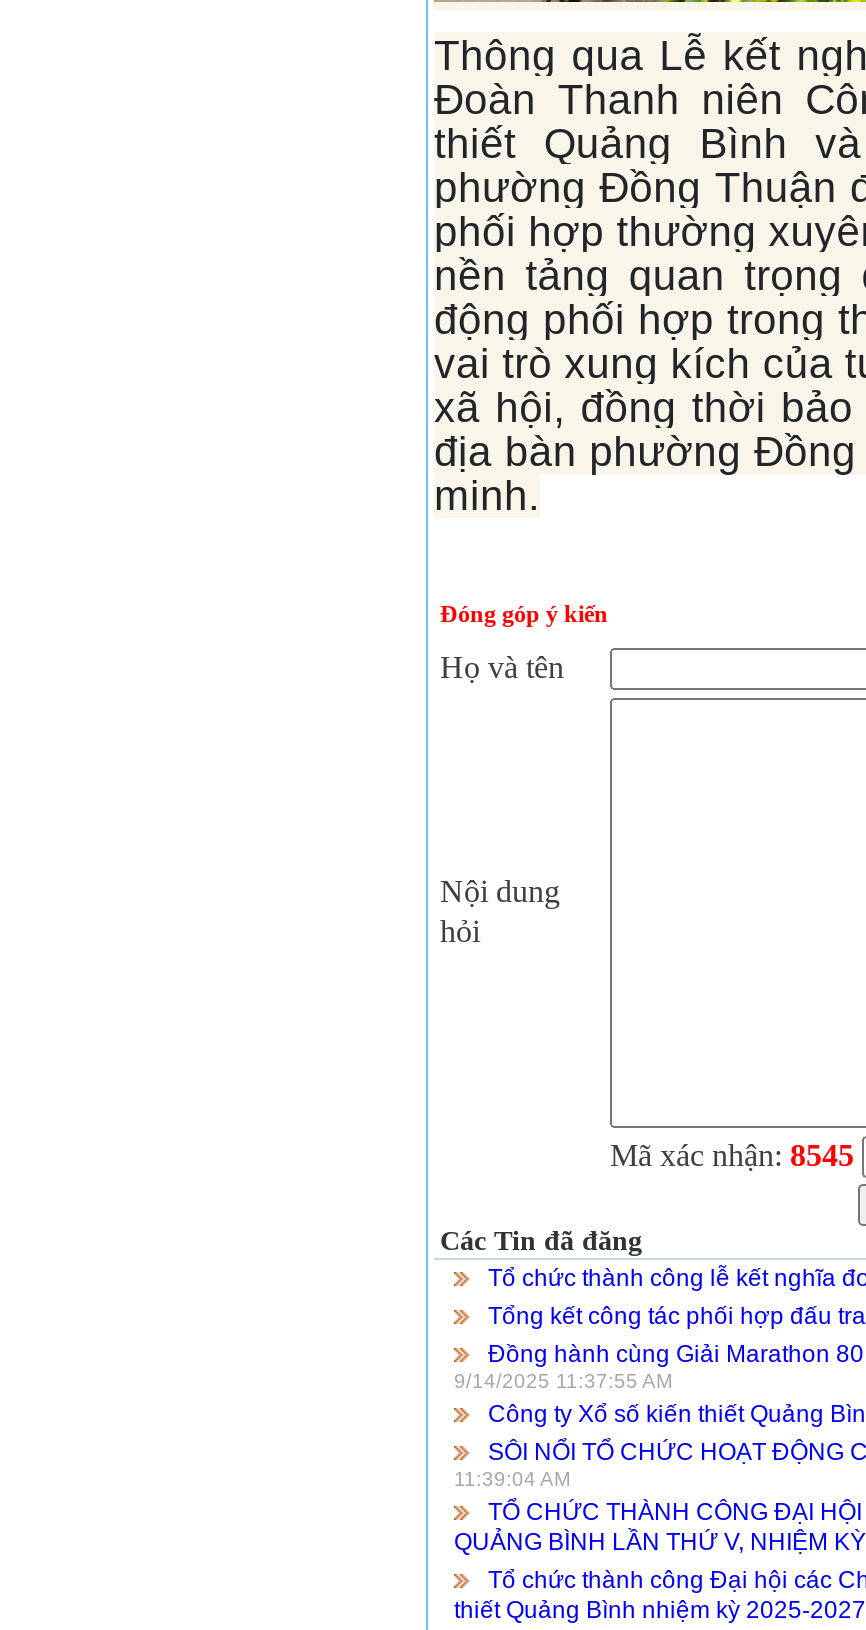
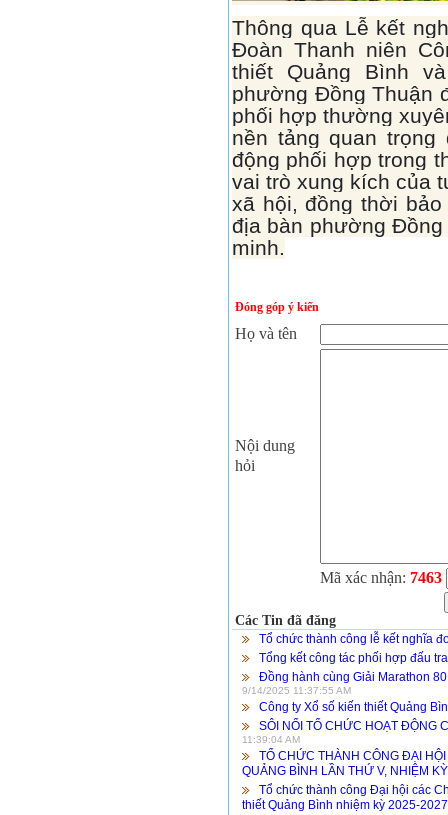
- Mã xác nhận: 8545
+ Mã xác nhận: 7463
